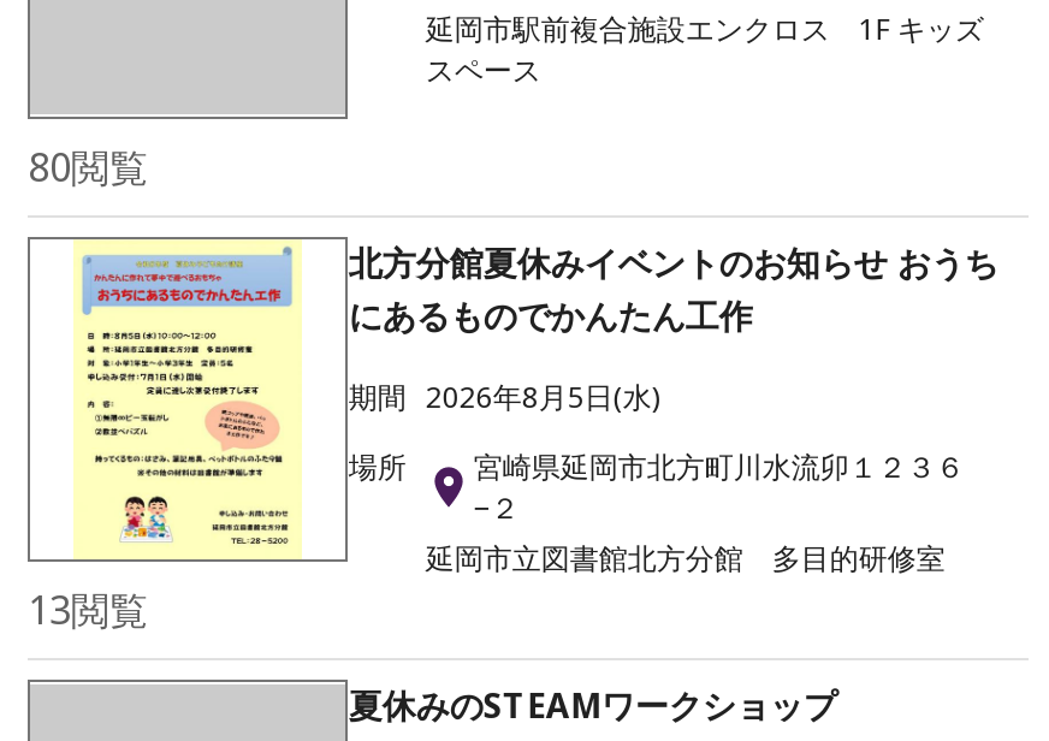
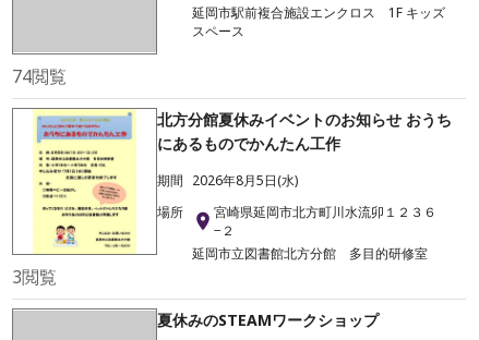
- 80閲覧
+ 74閲覧

- 13閲覧
+ 3閲覧
